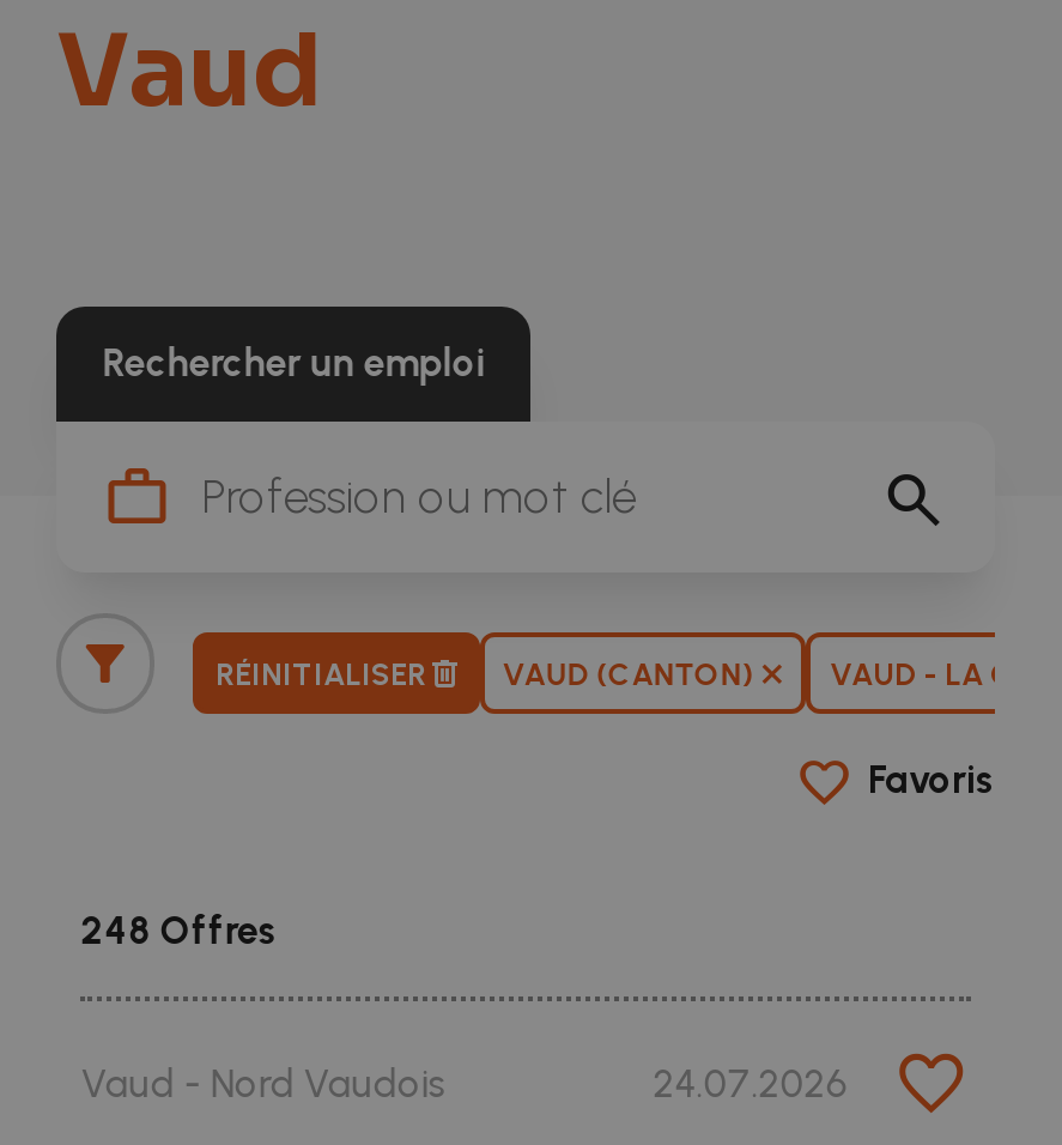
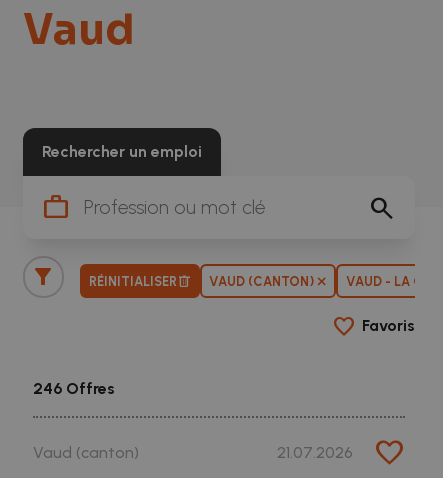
- 248 Offres
+ 246 Offres

- Vaud - Nord Vaudois
- 24.07.2026
+ Vaud (canton)
+ 21.07.2026
